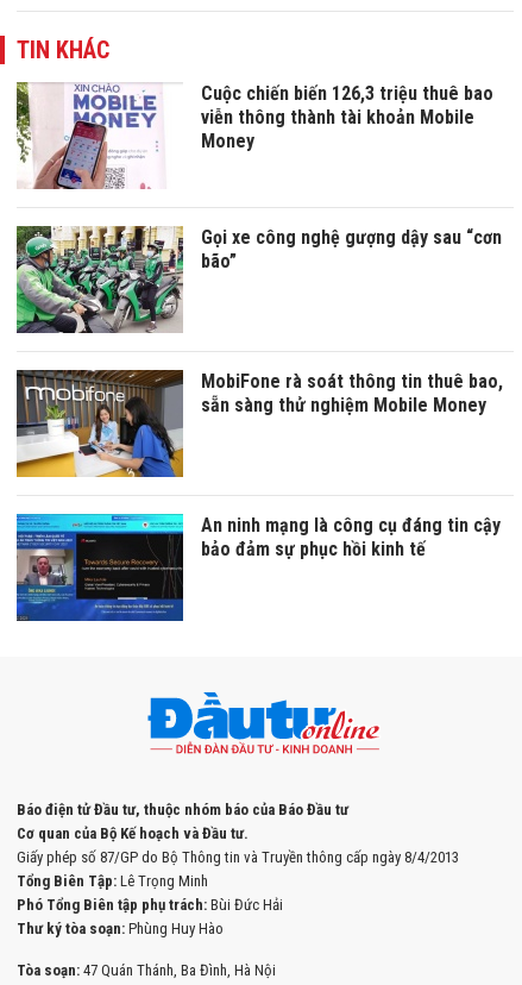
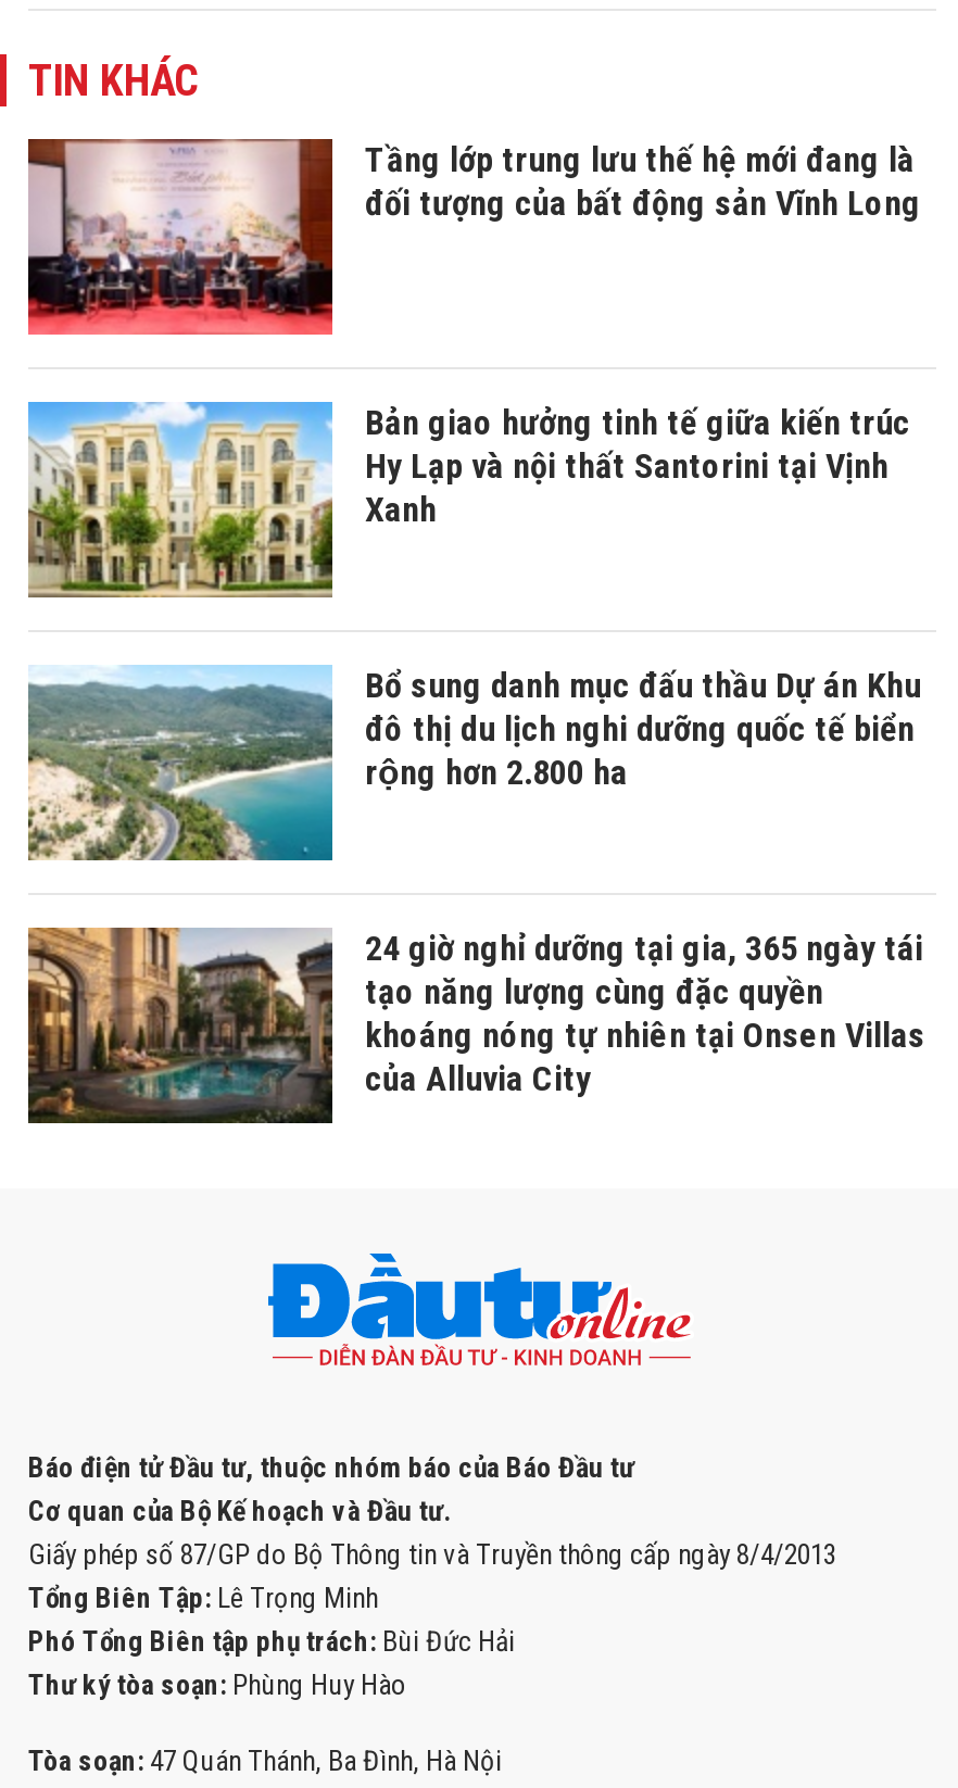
- [image]
- Cuộc chiến biến 126,3 triệu thuê bao
- viễn thông thành tài khoản Mobile
- Money
+ [image]
+ Tầng lớp trung lưu thế hệ mới đang là
+ đối tượng của bất động sản Vĩnh Long

- [image]
- Gọi xe công nghệ gượng dậy sau “cơn
- bão”
+ [image]
+ Bản giao hưởng tinh tế giữa kiến trúc
+ Hy Lạp và nội thất Santorini tại Vịnh
+ Xanh

- [image]
- MobiFone rà soát thông tin thuê bao,
- sẵn sàng thử nghiệm Mobile Money
+ [image]
+ Bổ sung danh mục đấu thầu Dự án Khu
+ đô thị du lịch nghi dưỡng quốc tế biển
+ rộng hơn 2.800 ha

- [image]
- An ninh mạng là công cụ đáng tin cậy
- bảo đảm sự phục hồi kinh tế
+ [image]
+ 24 giờ nghỉ dưỡng tại gia, 365 ngày tái
+ tạo năng lượng cùng đặc quyền
+ khoáng nóng tự nhiên tại Onsen Villas
+ của Alluvia City
